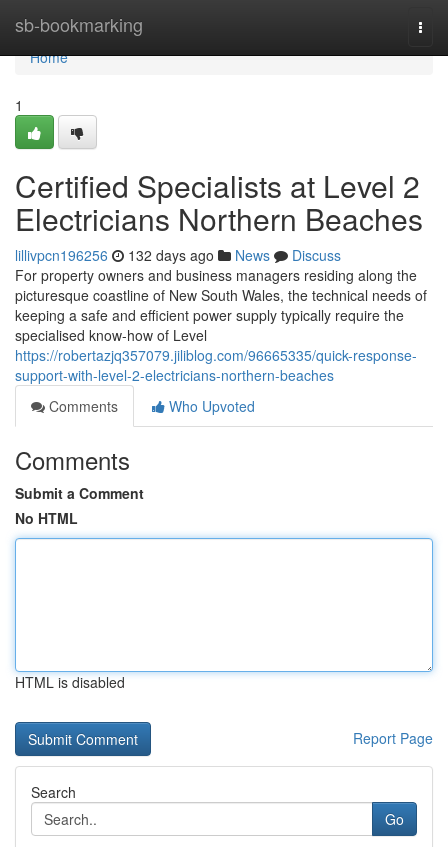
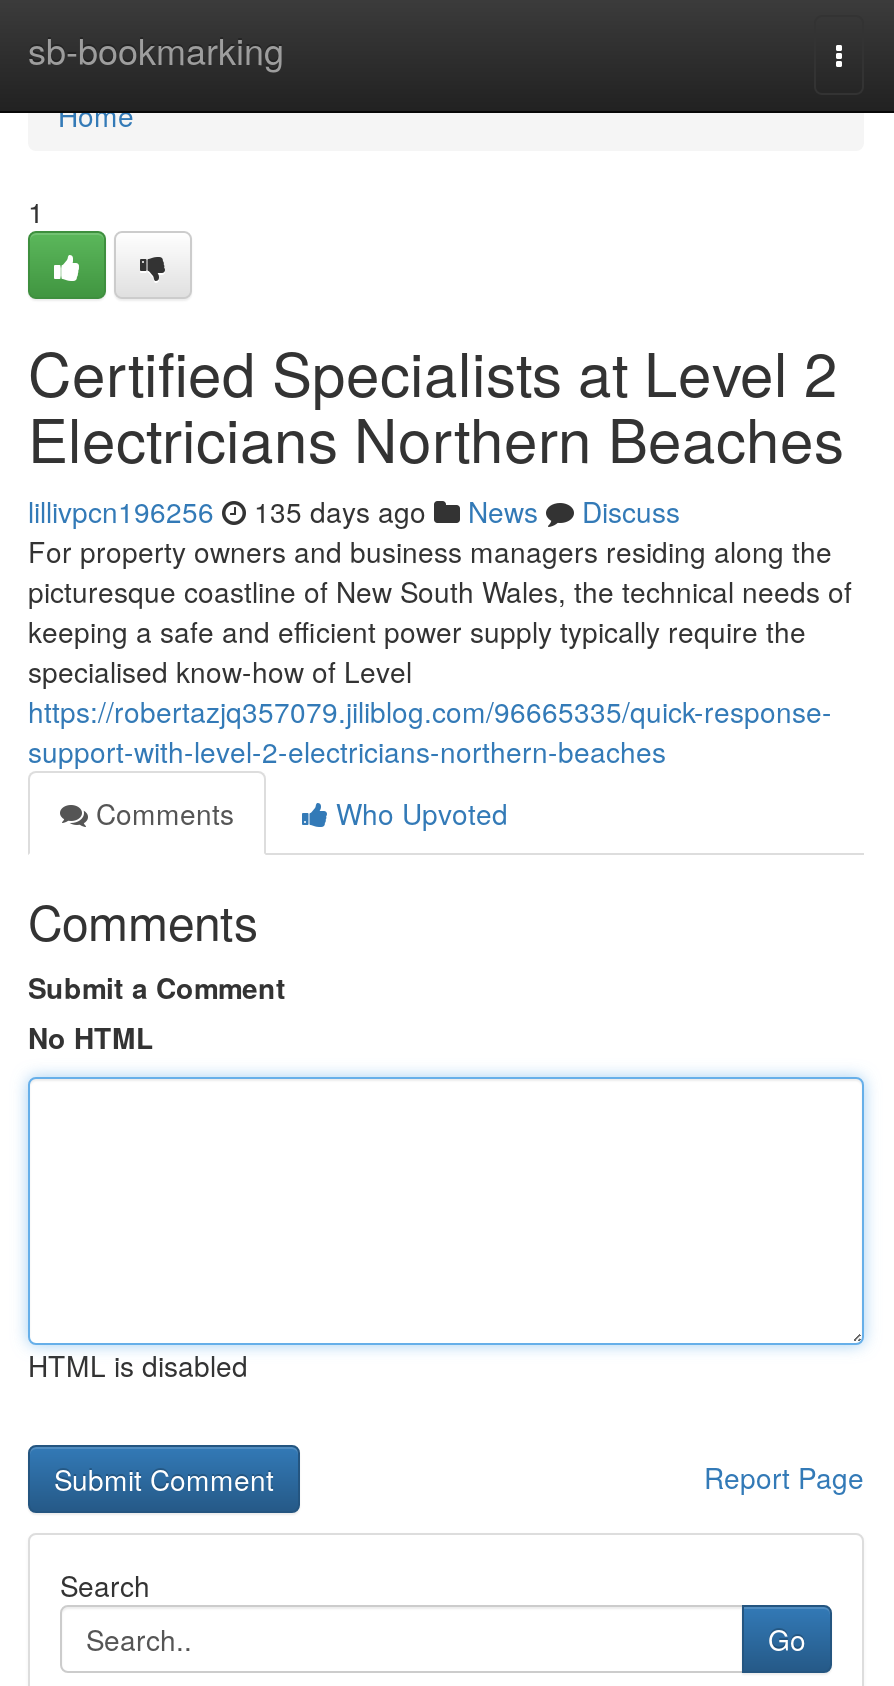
- lillivpcn196256 132 days ago News Discuss
+ lillivpcn196256 135 days ago News Discuss
